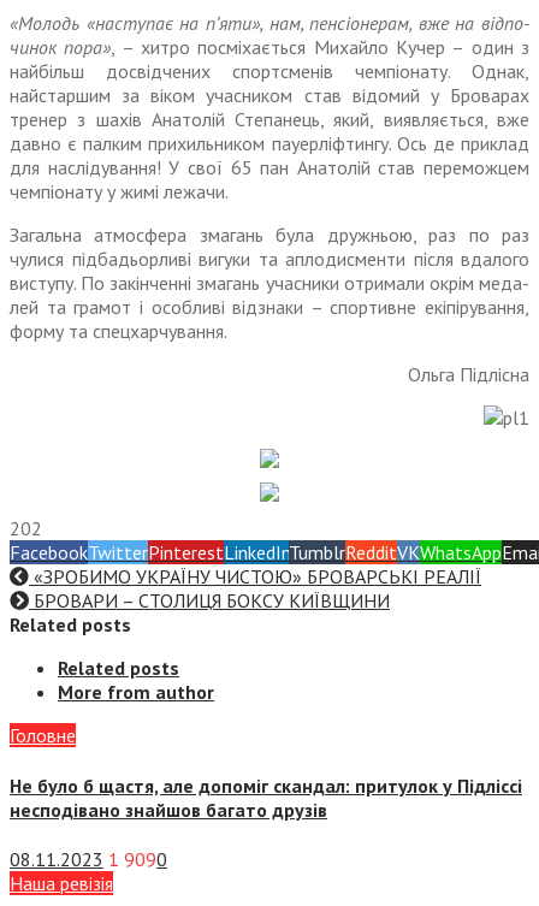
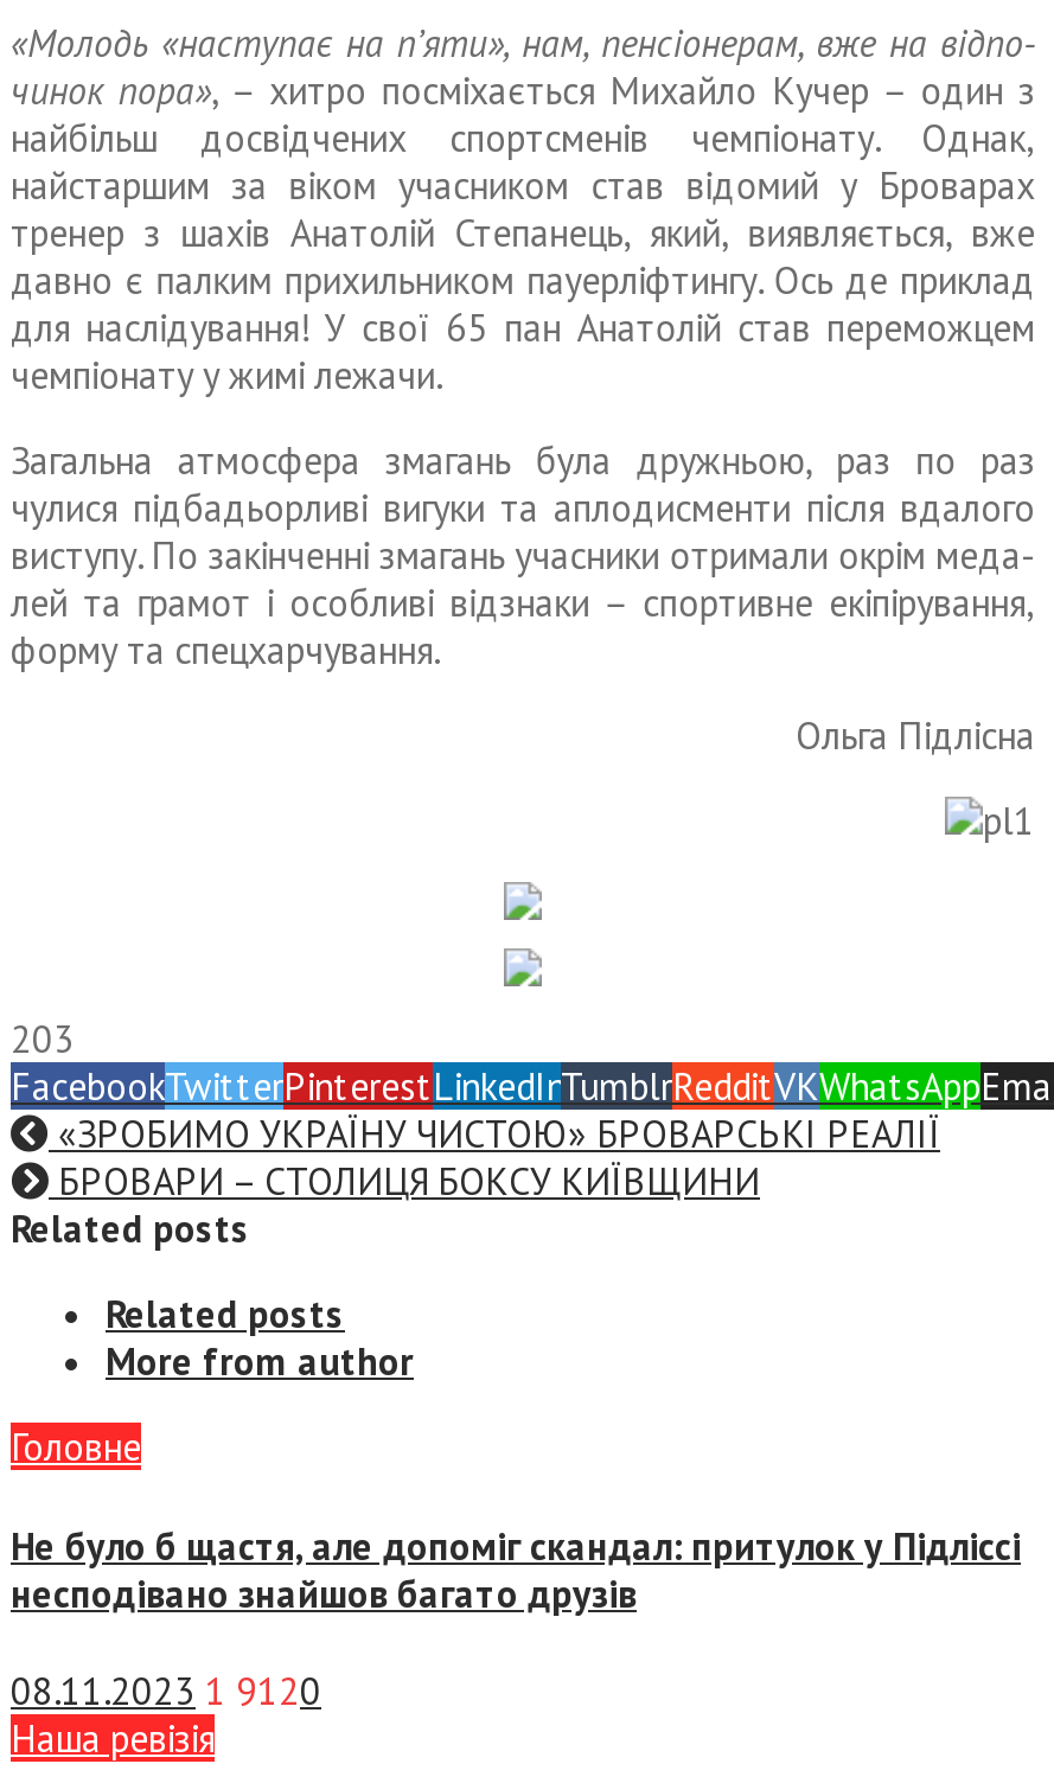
- 202
+ 203

- 08.11.2023 1 9090
+ 08.11.2023 1 9120
